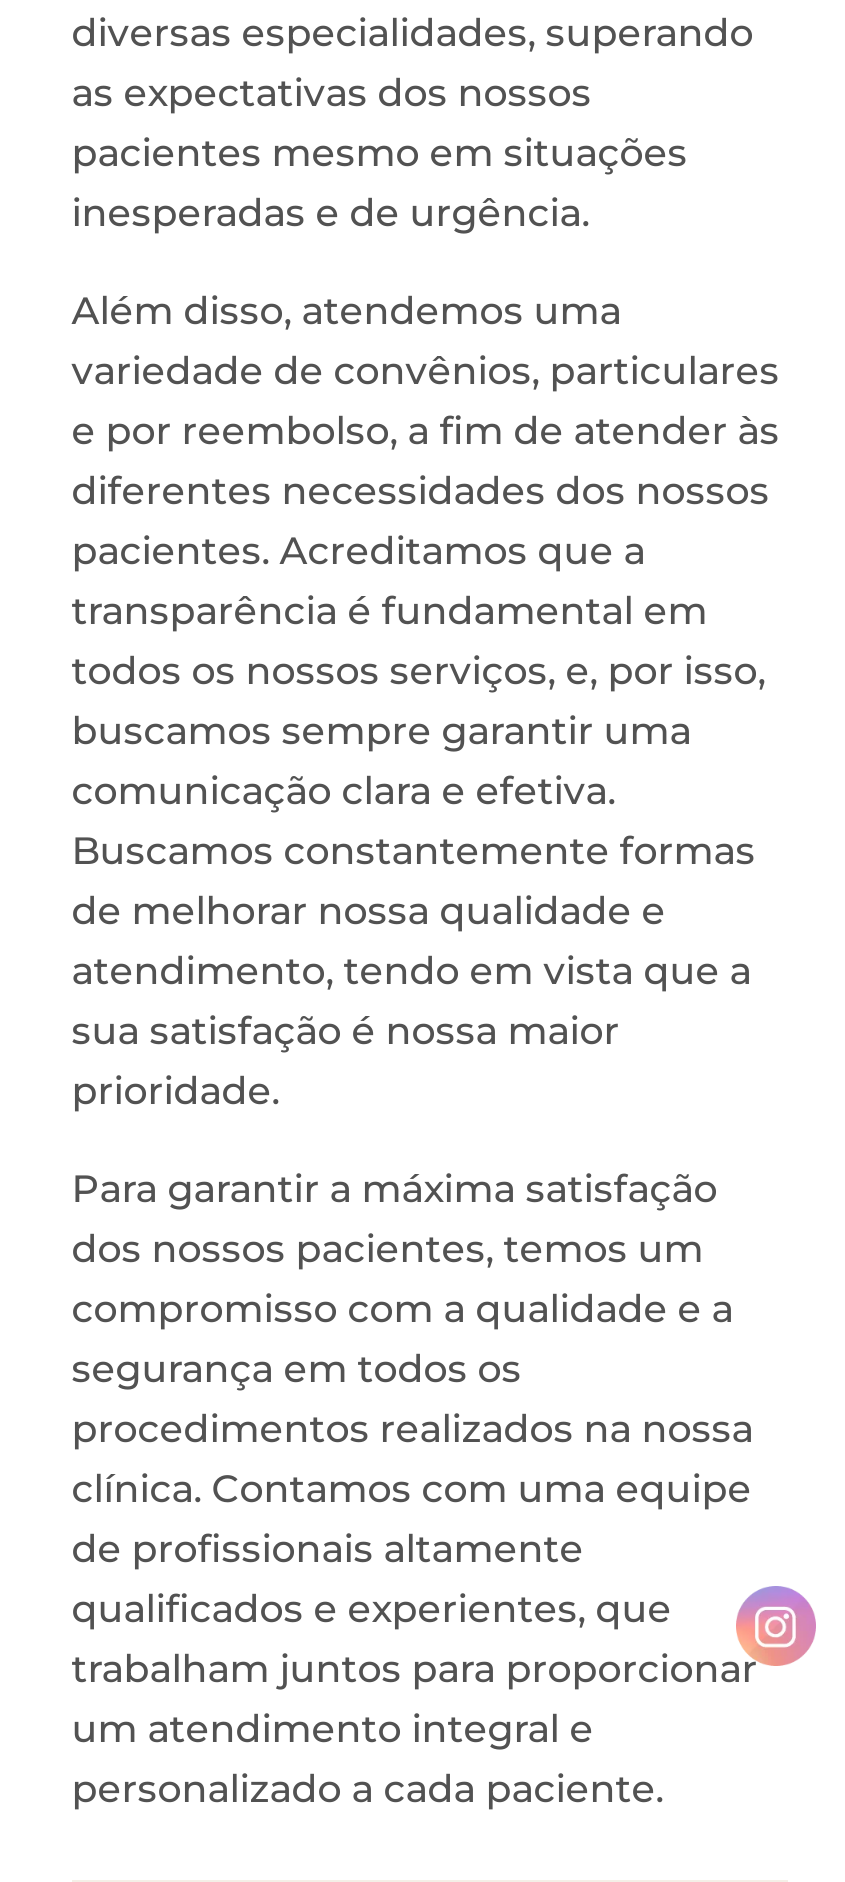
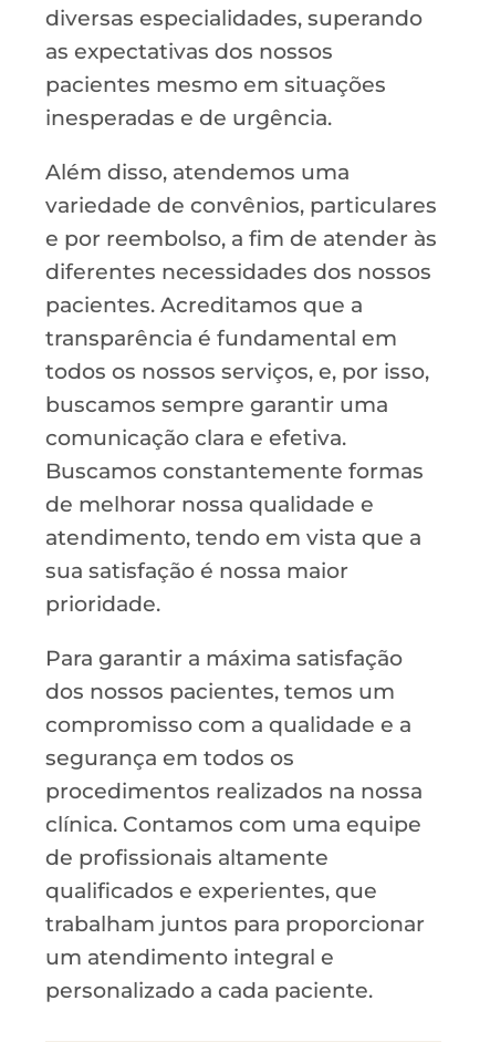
- [image]
